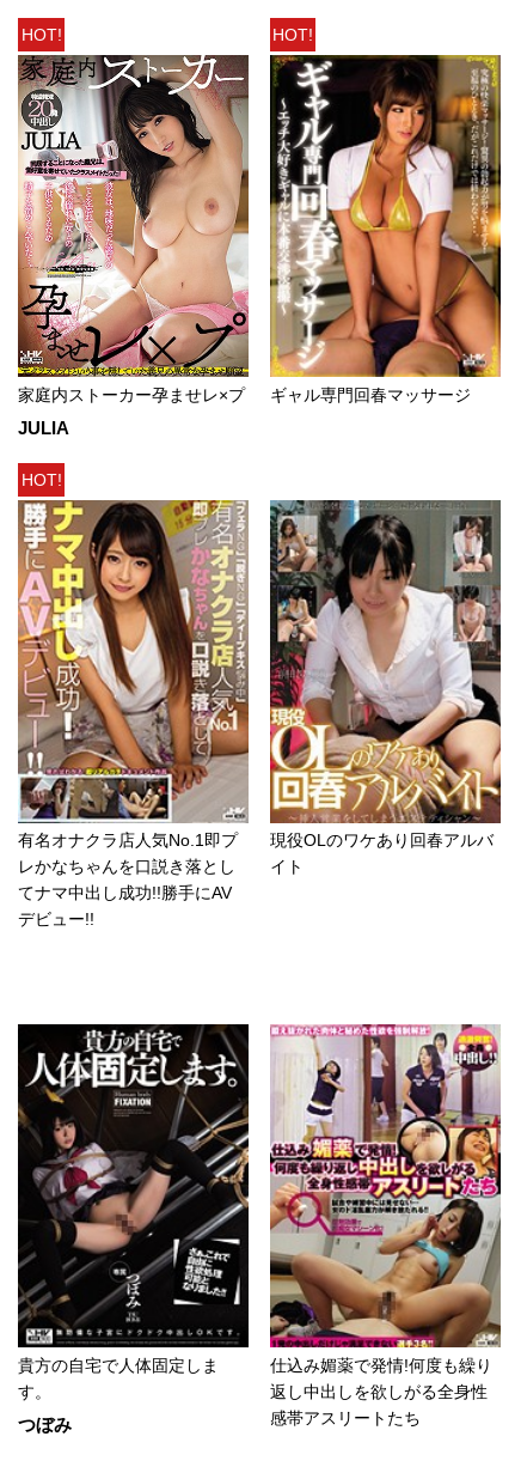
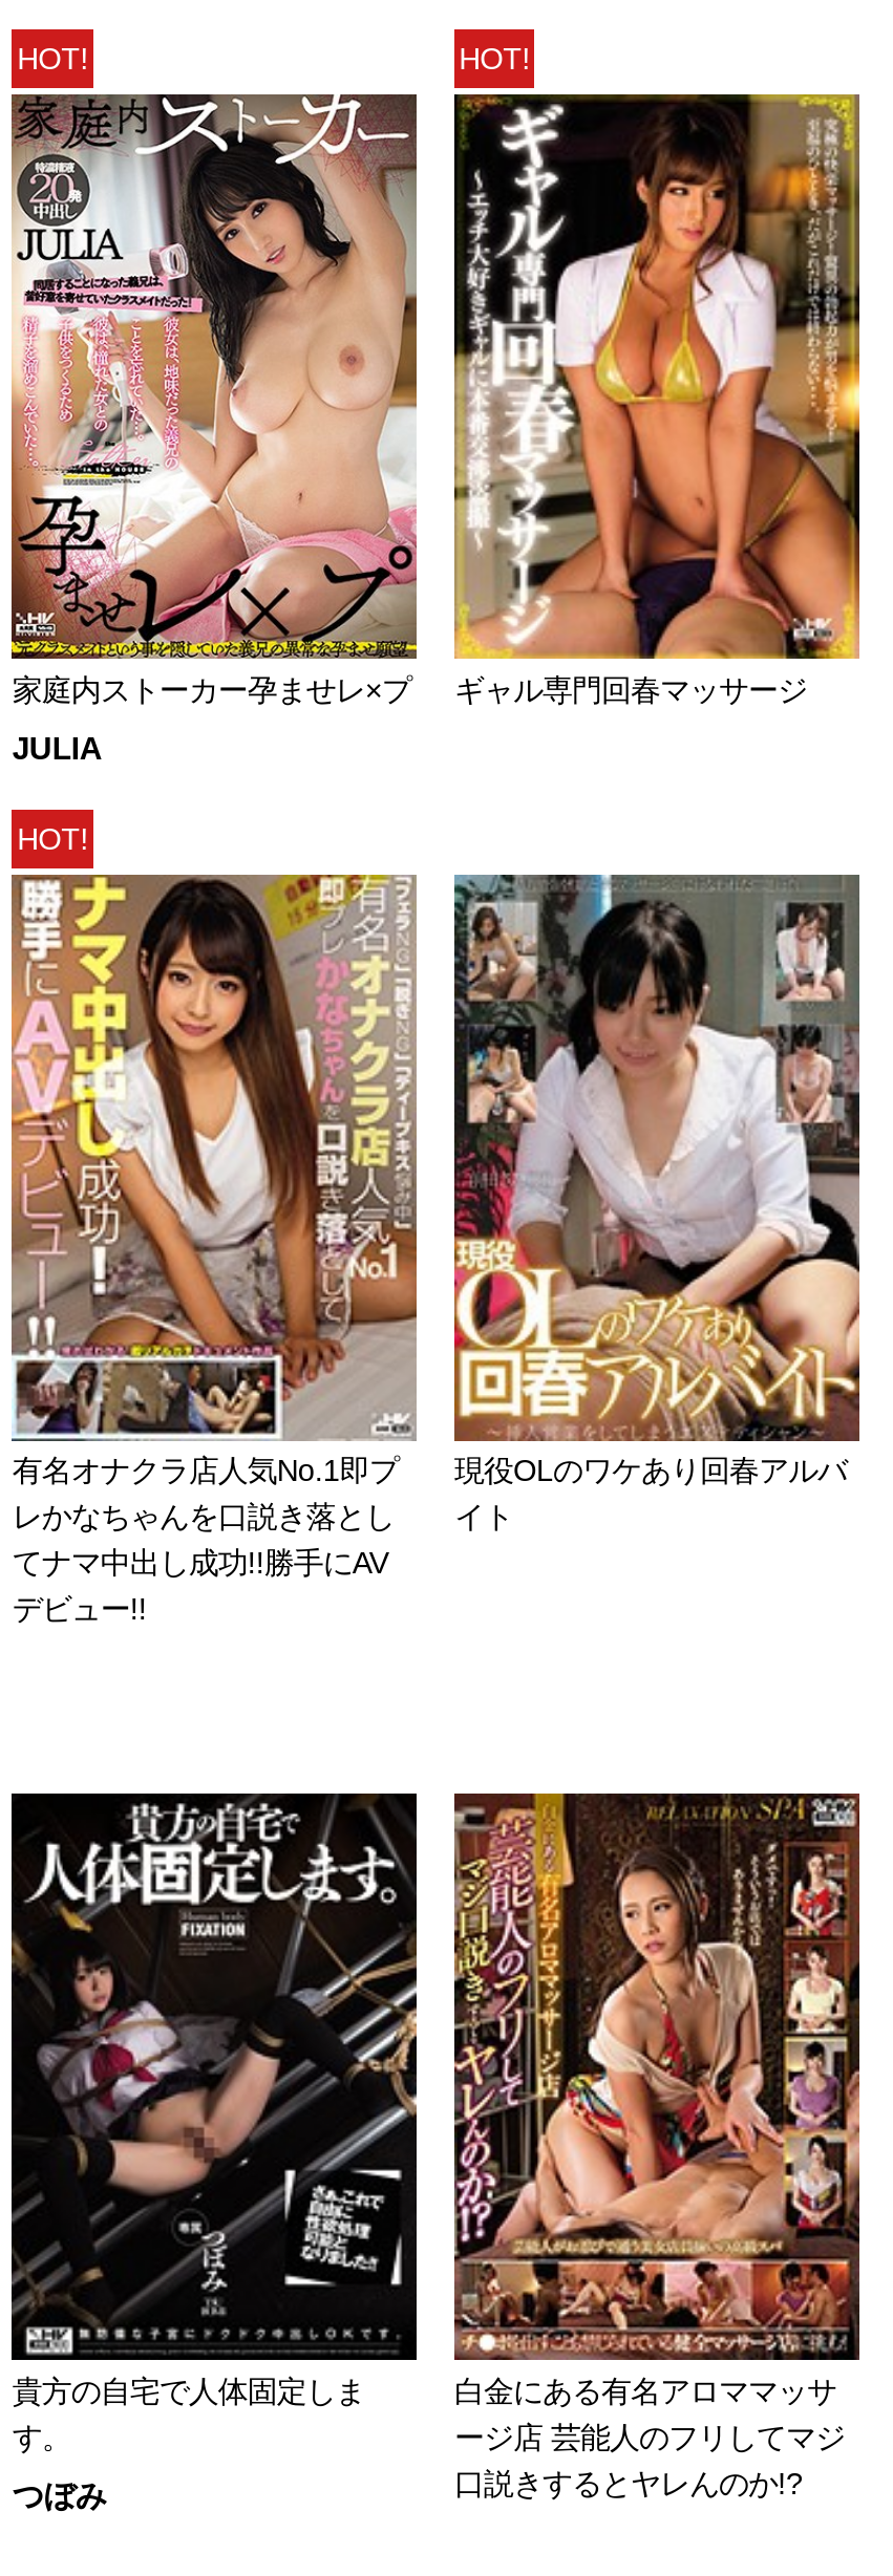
- [image]
- 仕込み媚薬で発情!何度も繰り
- 返し中出しを欲しがる全身性
- 感帯アスリートたち
+ [image]
+ 白金にある有名アロママッサ
+ ージ店 芸能人のフリしてマジ
+ 口説きするとヤレんのか!?
